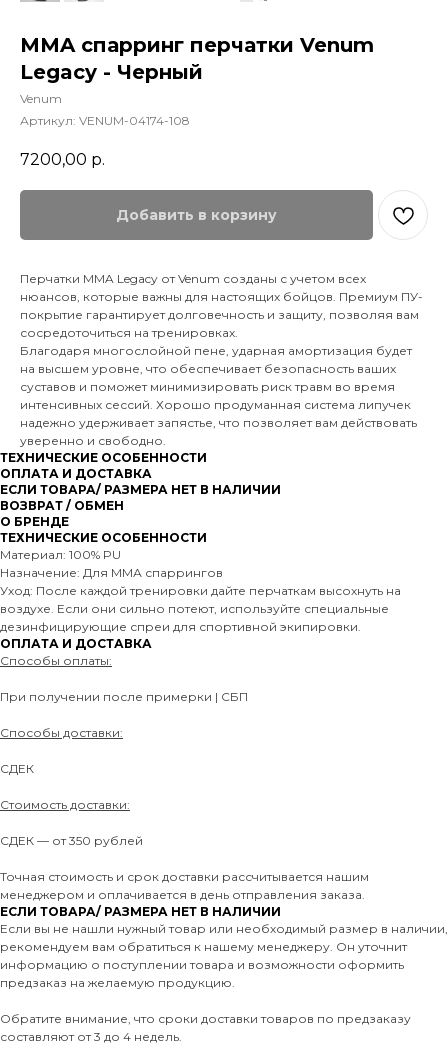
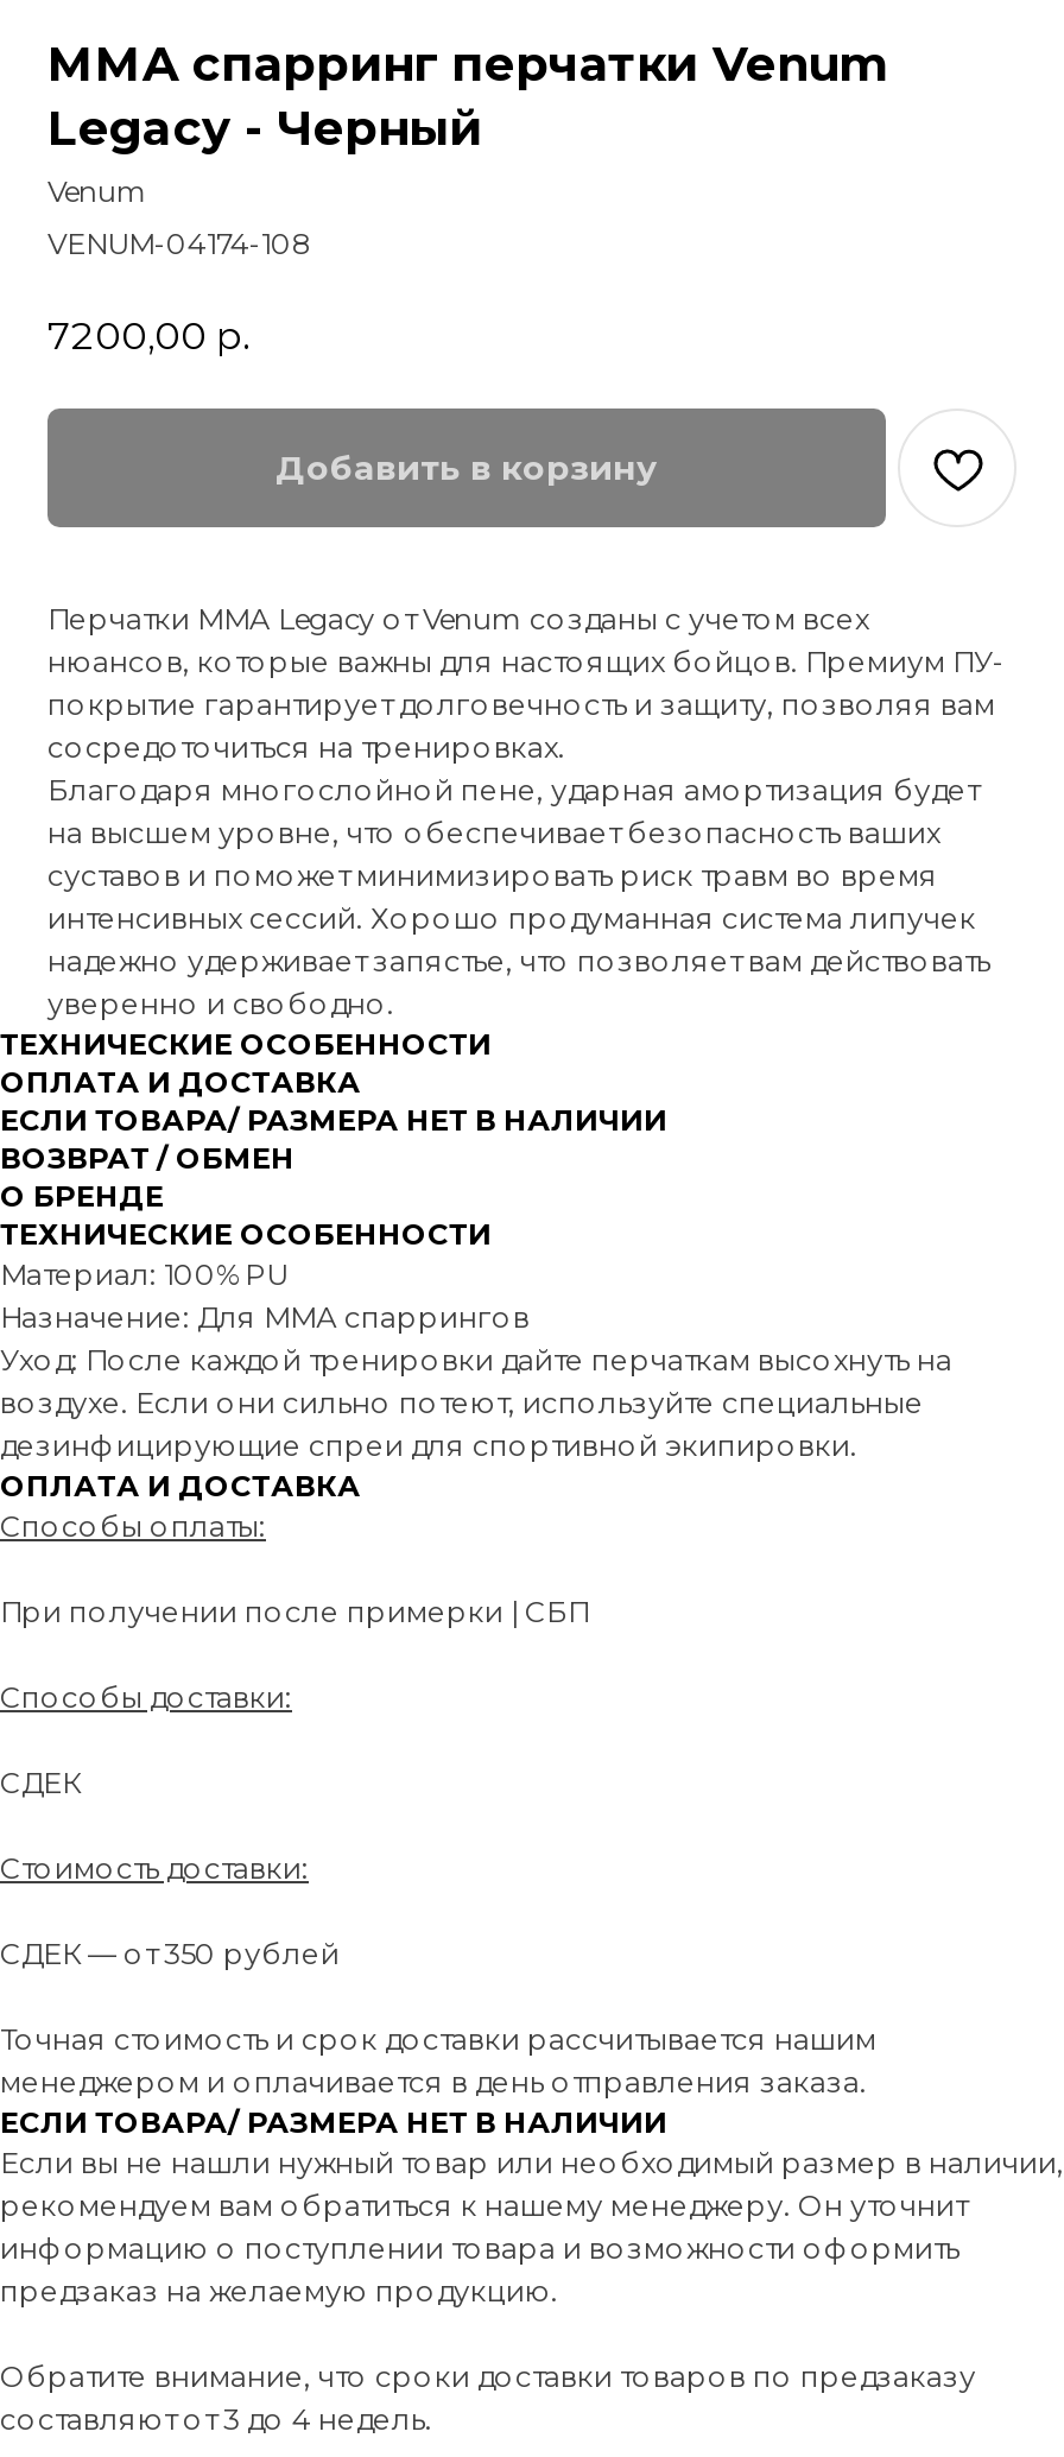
- Артикул: VENUM-04174-108
+ VENUM-04174-108
